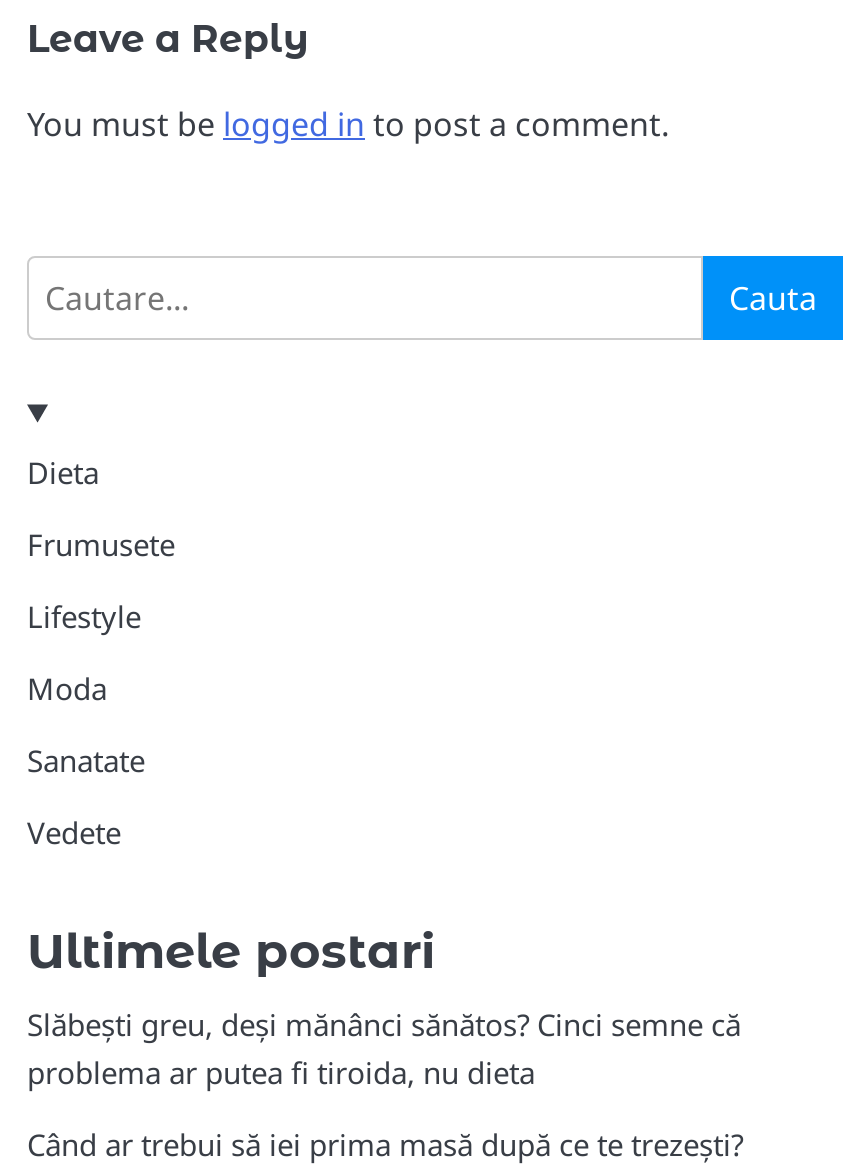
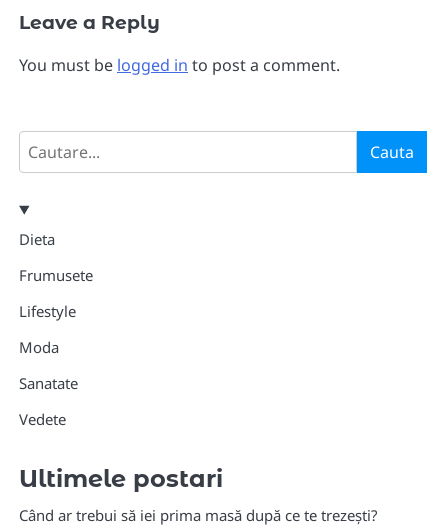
- Slăbești greu, deși mănânci sănătos? Cinci semne că
- problema ar putea fi tiroida, nu dieta
